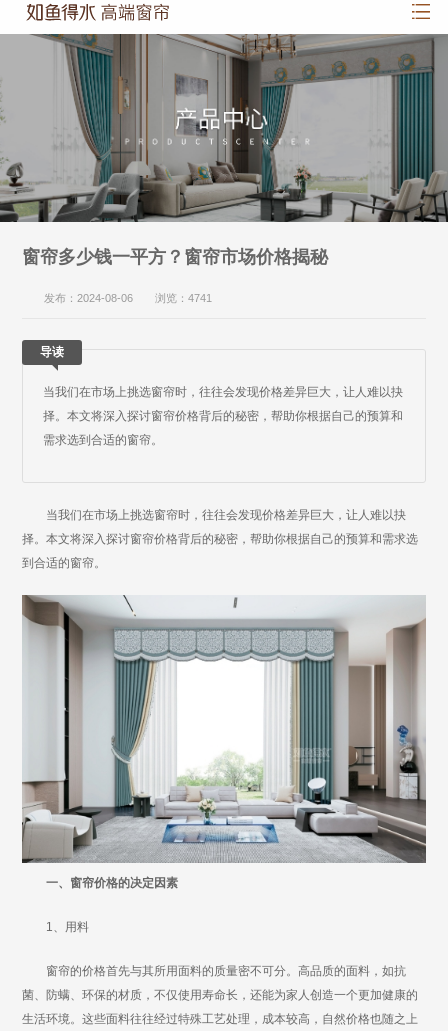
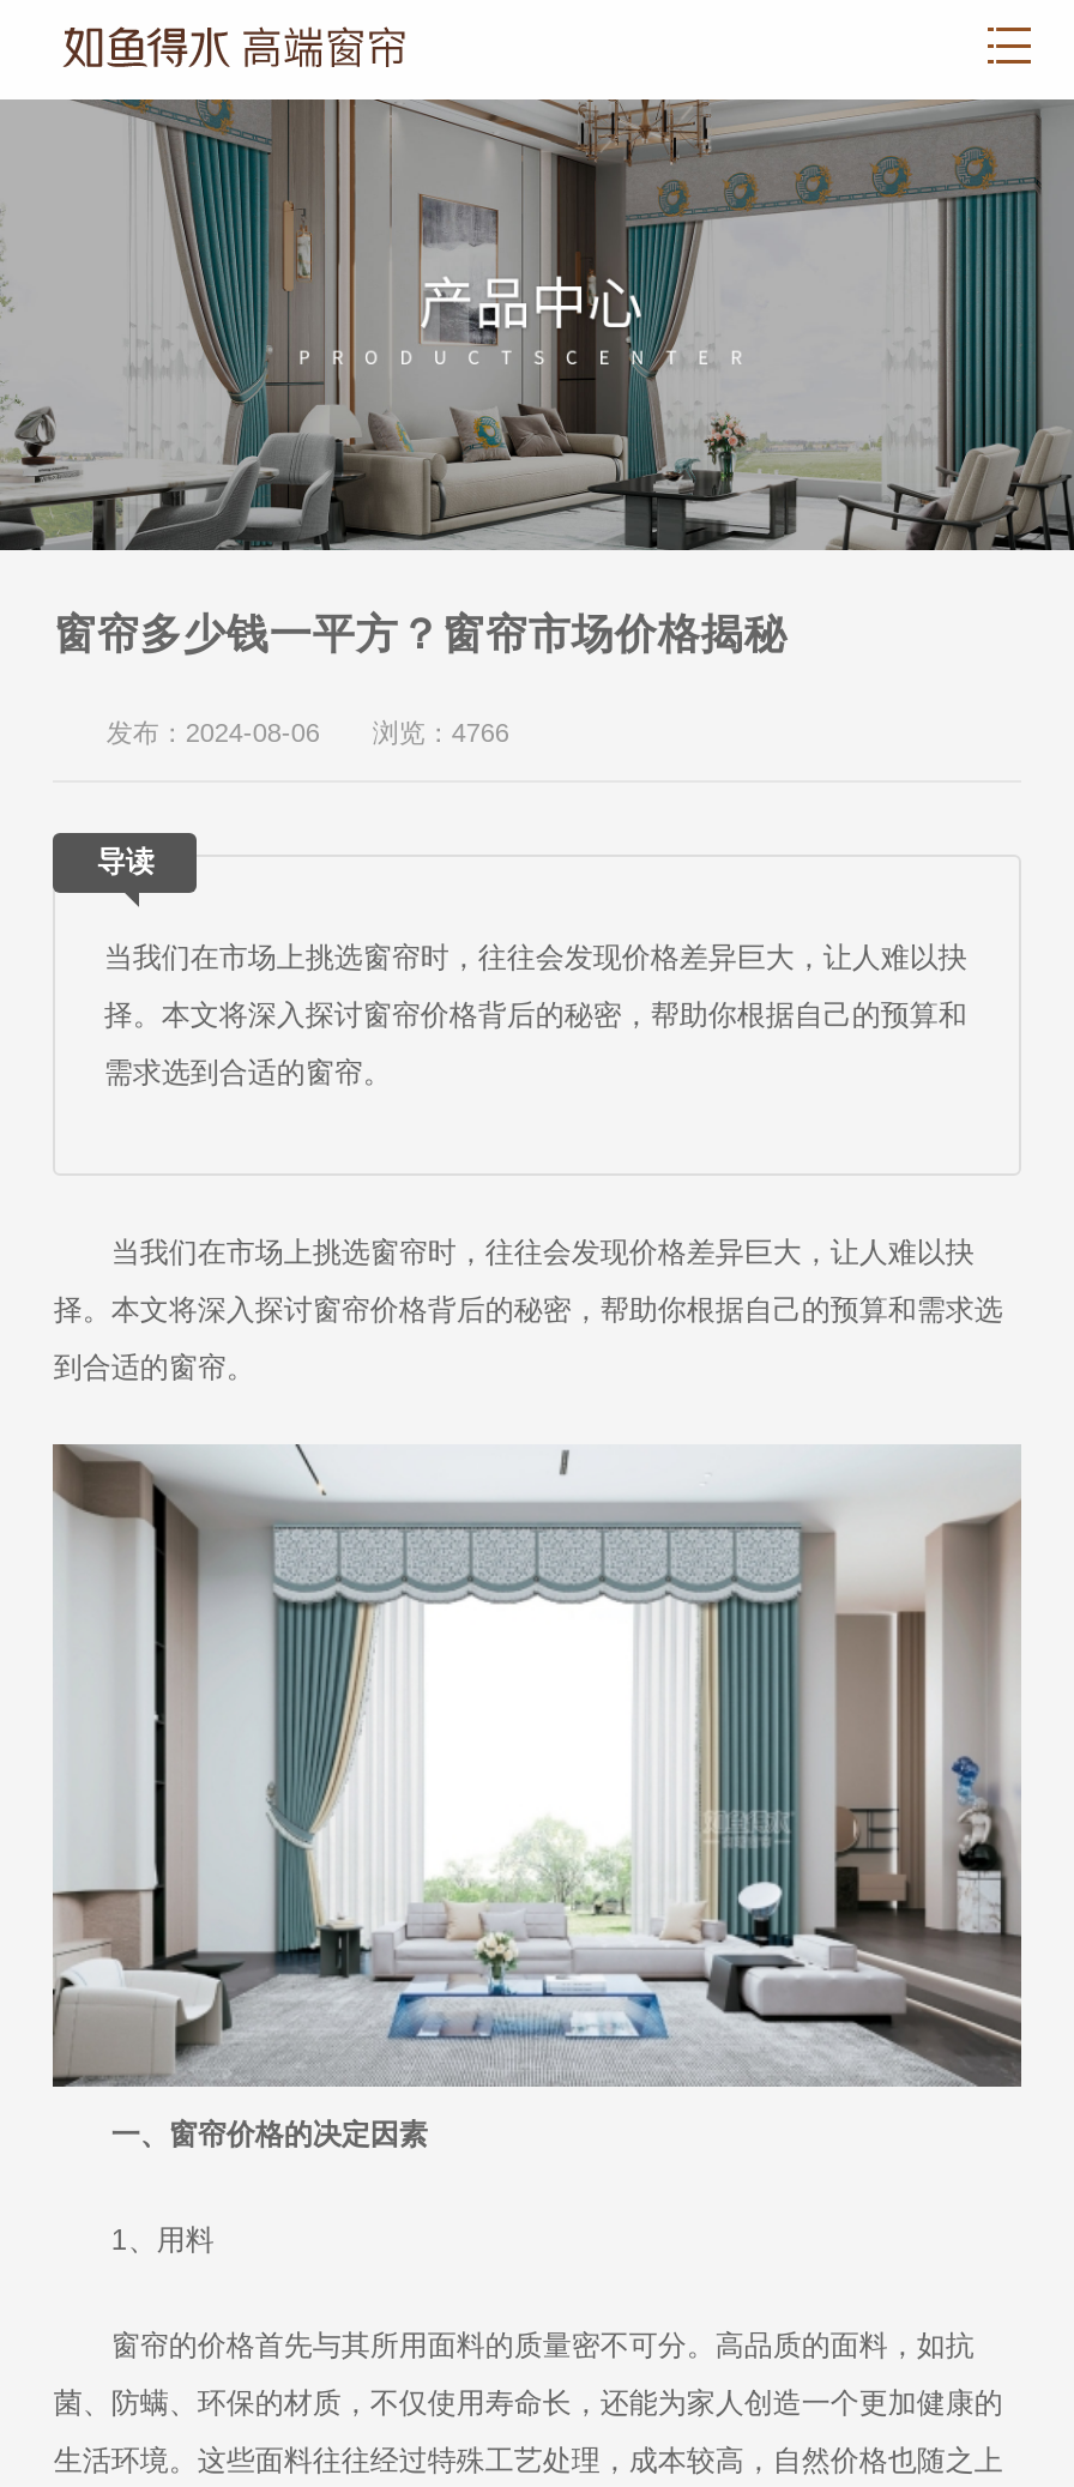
- 发布：2024-08-06 浏览：4741
+ 发布：2024-08-06 浏览：4766
